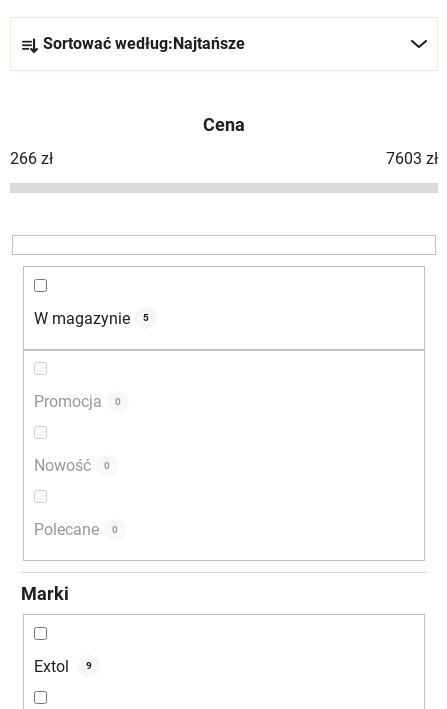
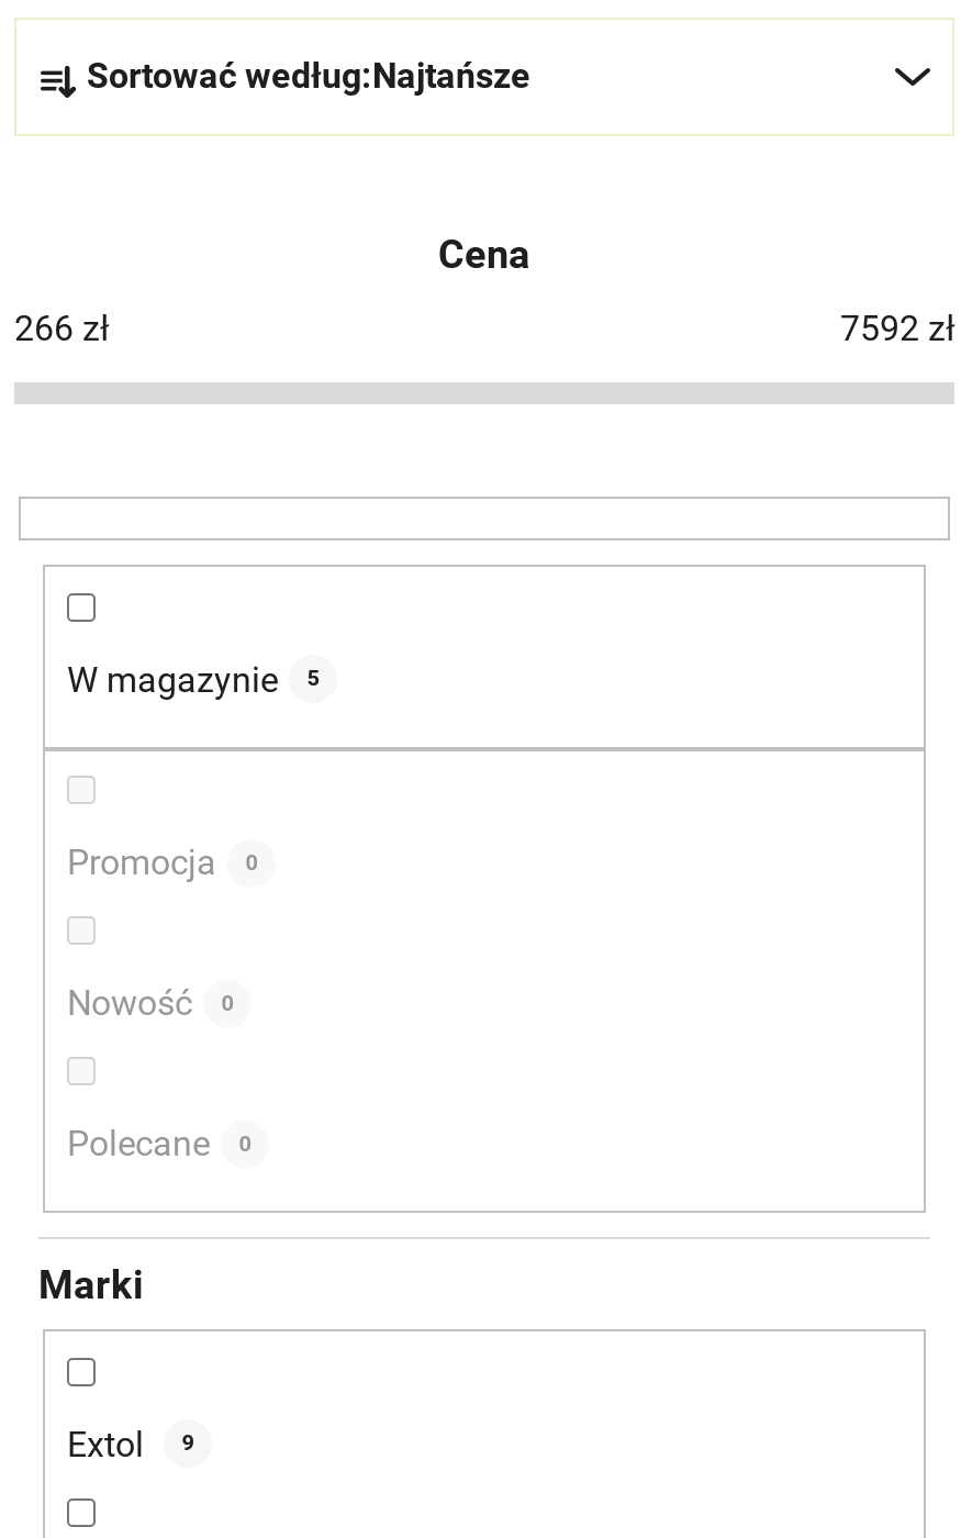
- 7603 zł
+ 7592 zł
